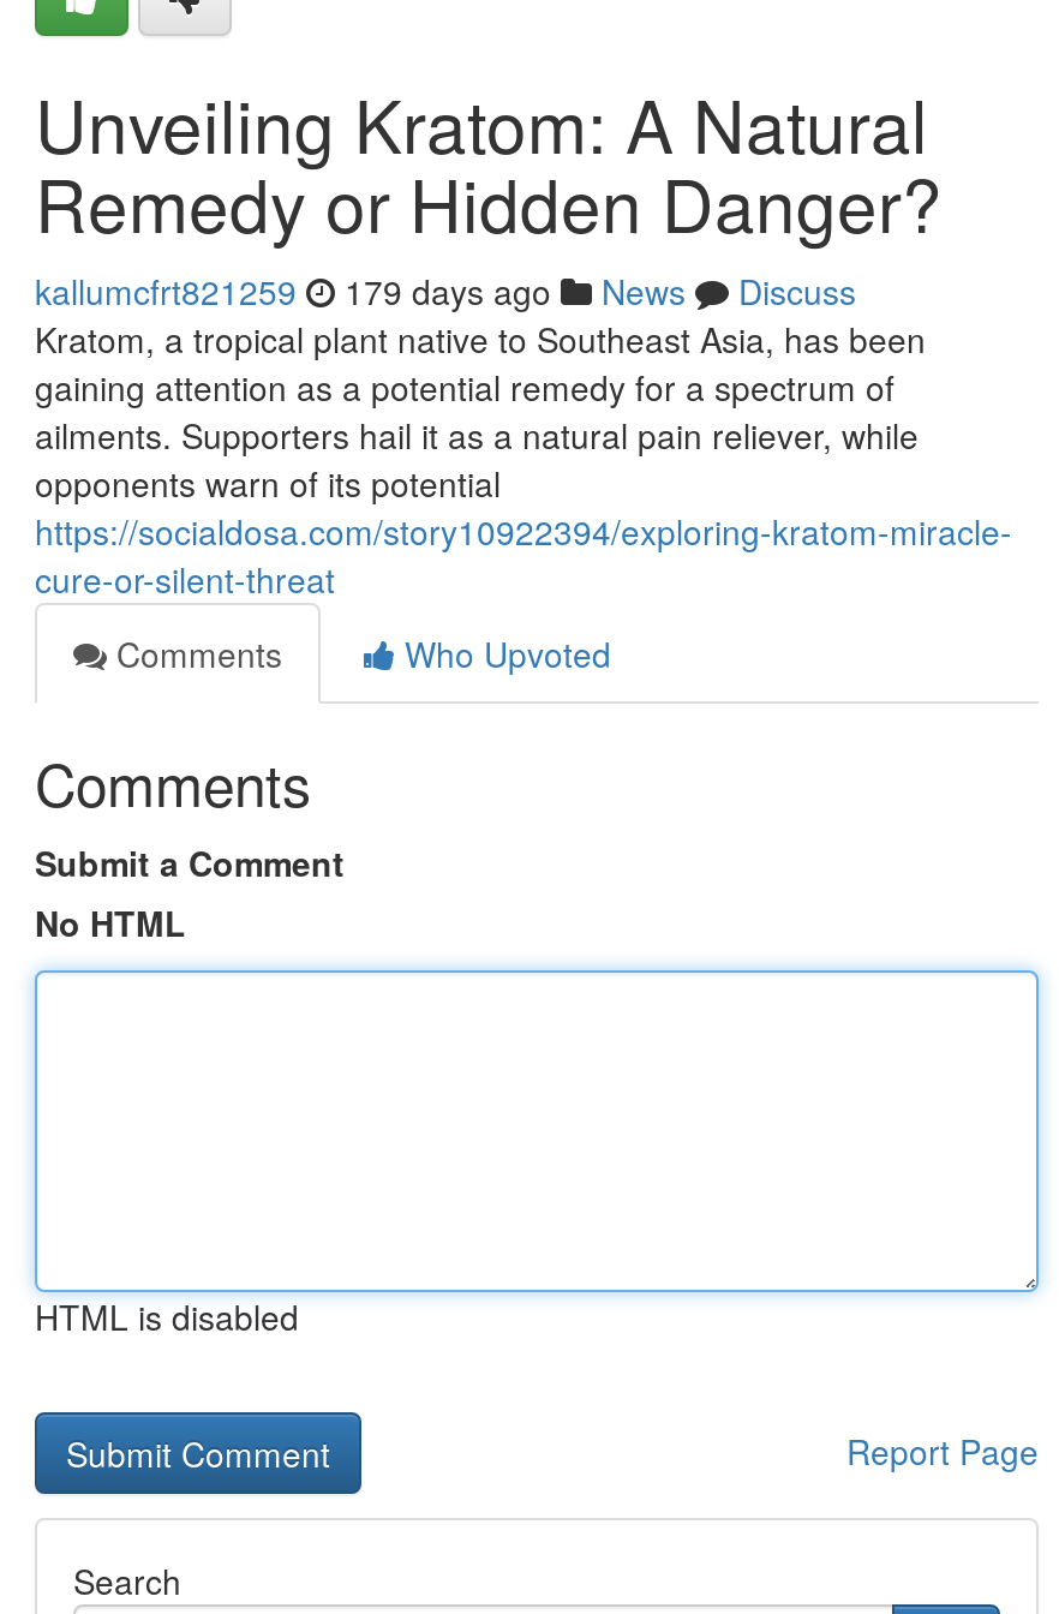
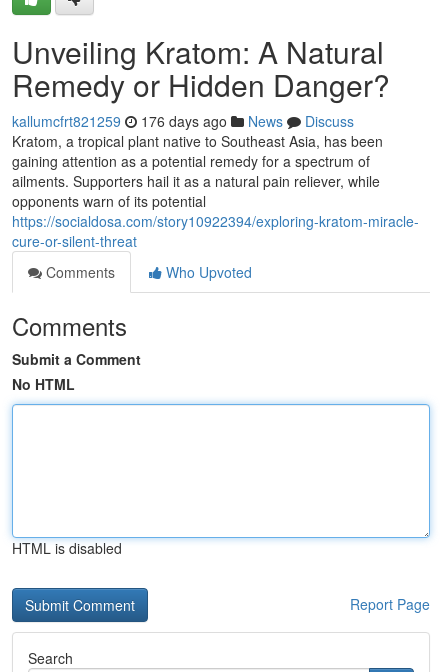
- kallumcfrt821259 179 days ago News Discuss
+ kallumcfrt821259 176 days ago News Discuss
